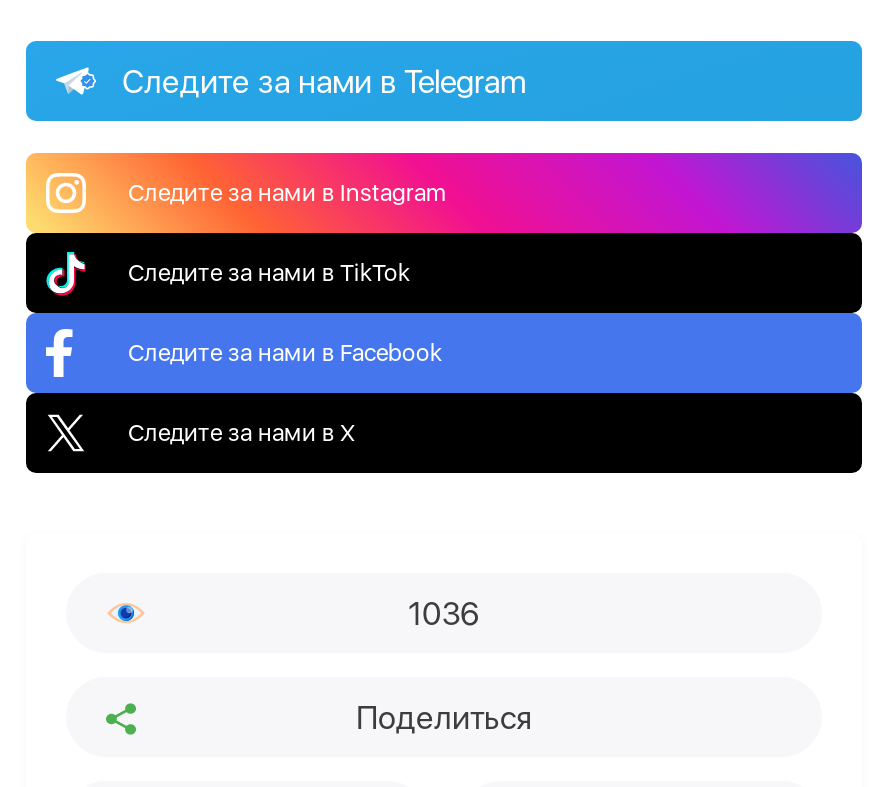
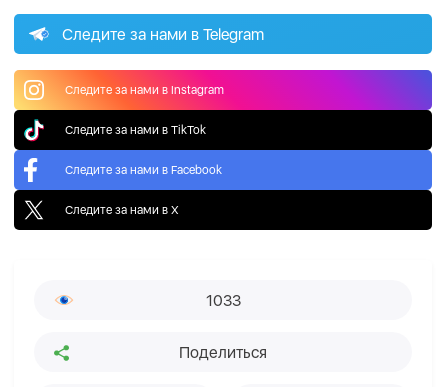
- 1036
+ 1033
